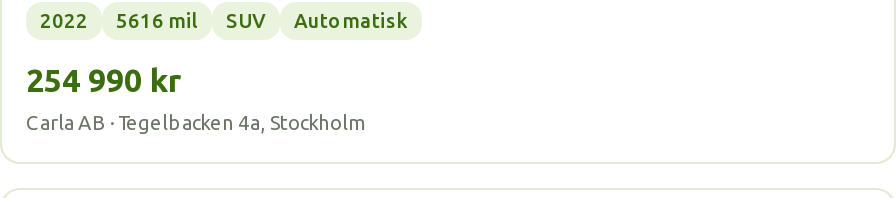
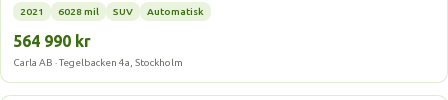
- 2022
- 5616 mil
+ 2021
+ 6028 mil

- 254 990 kr
+ 564 990 kr
